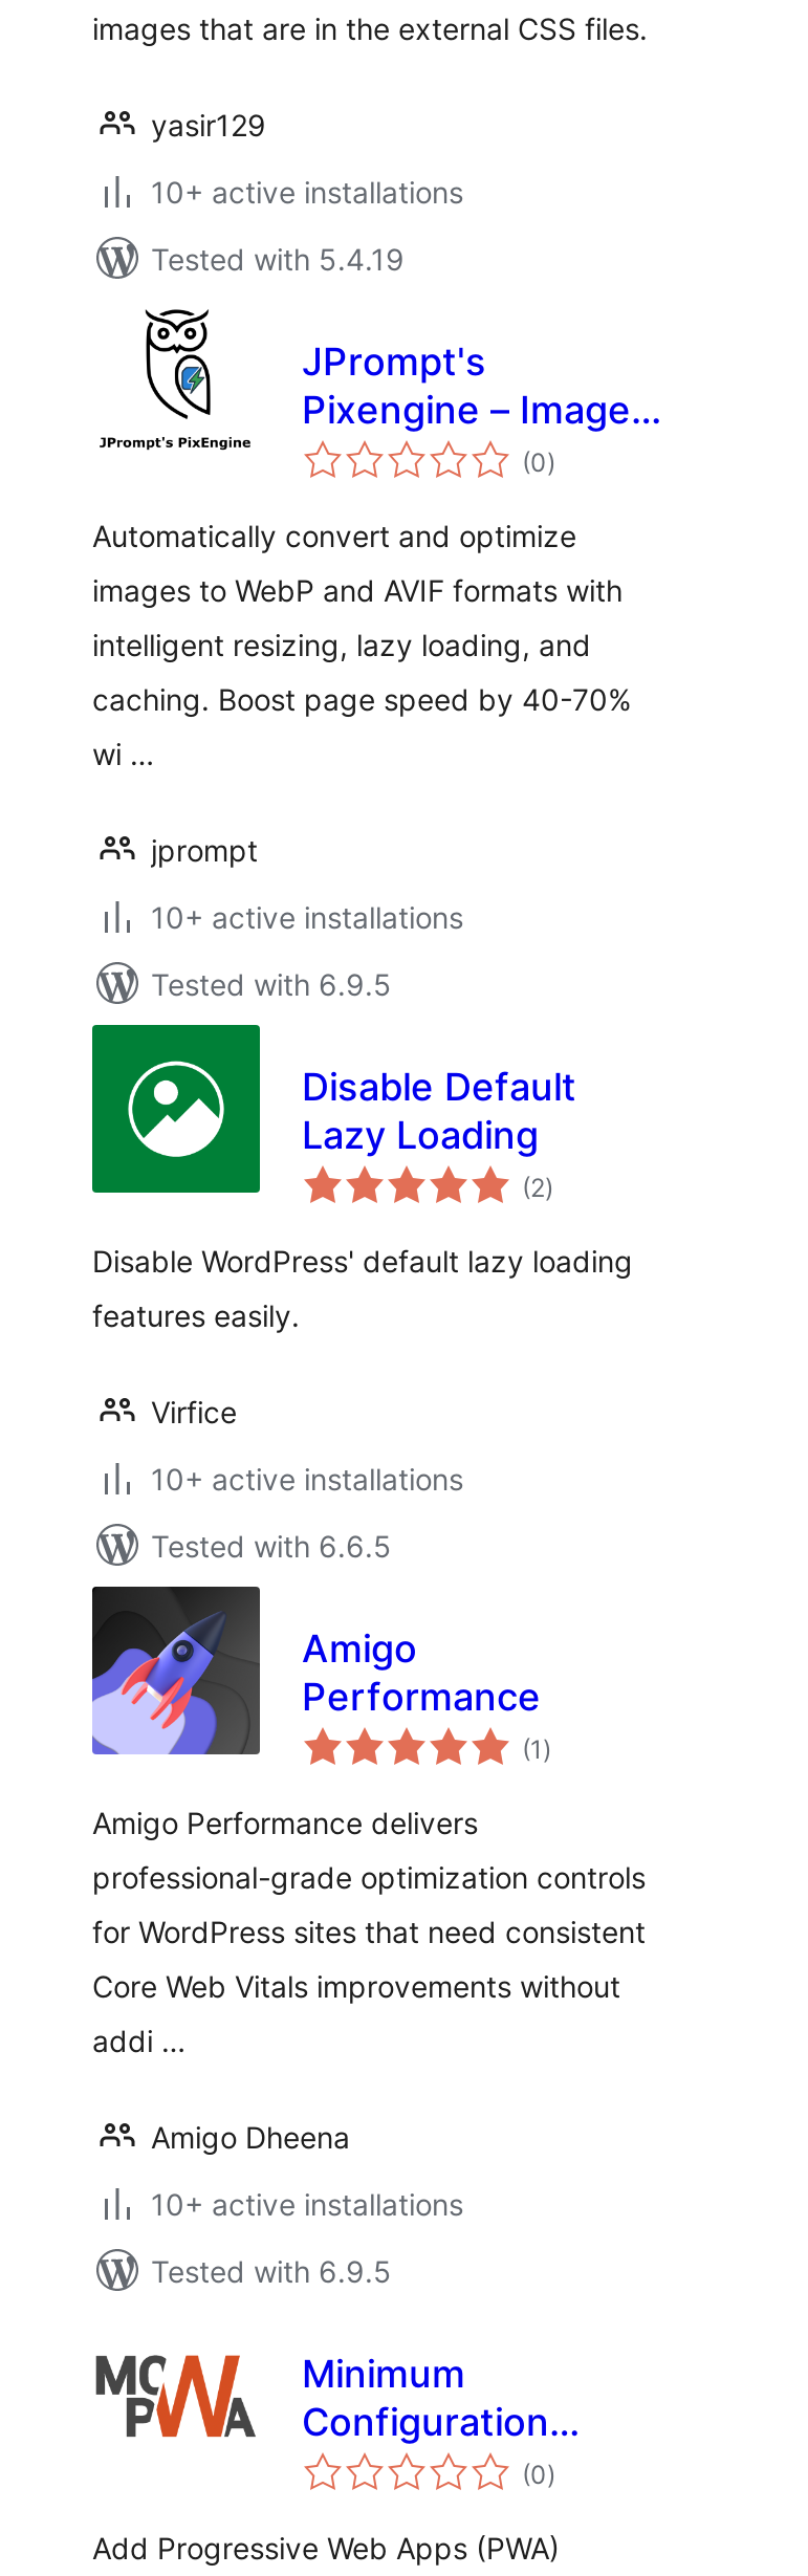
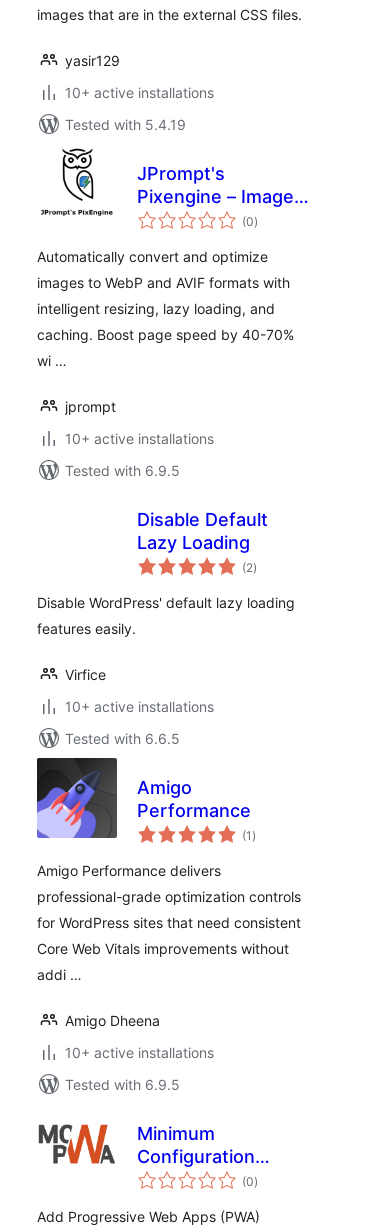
- [image]
